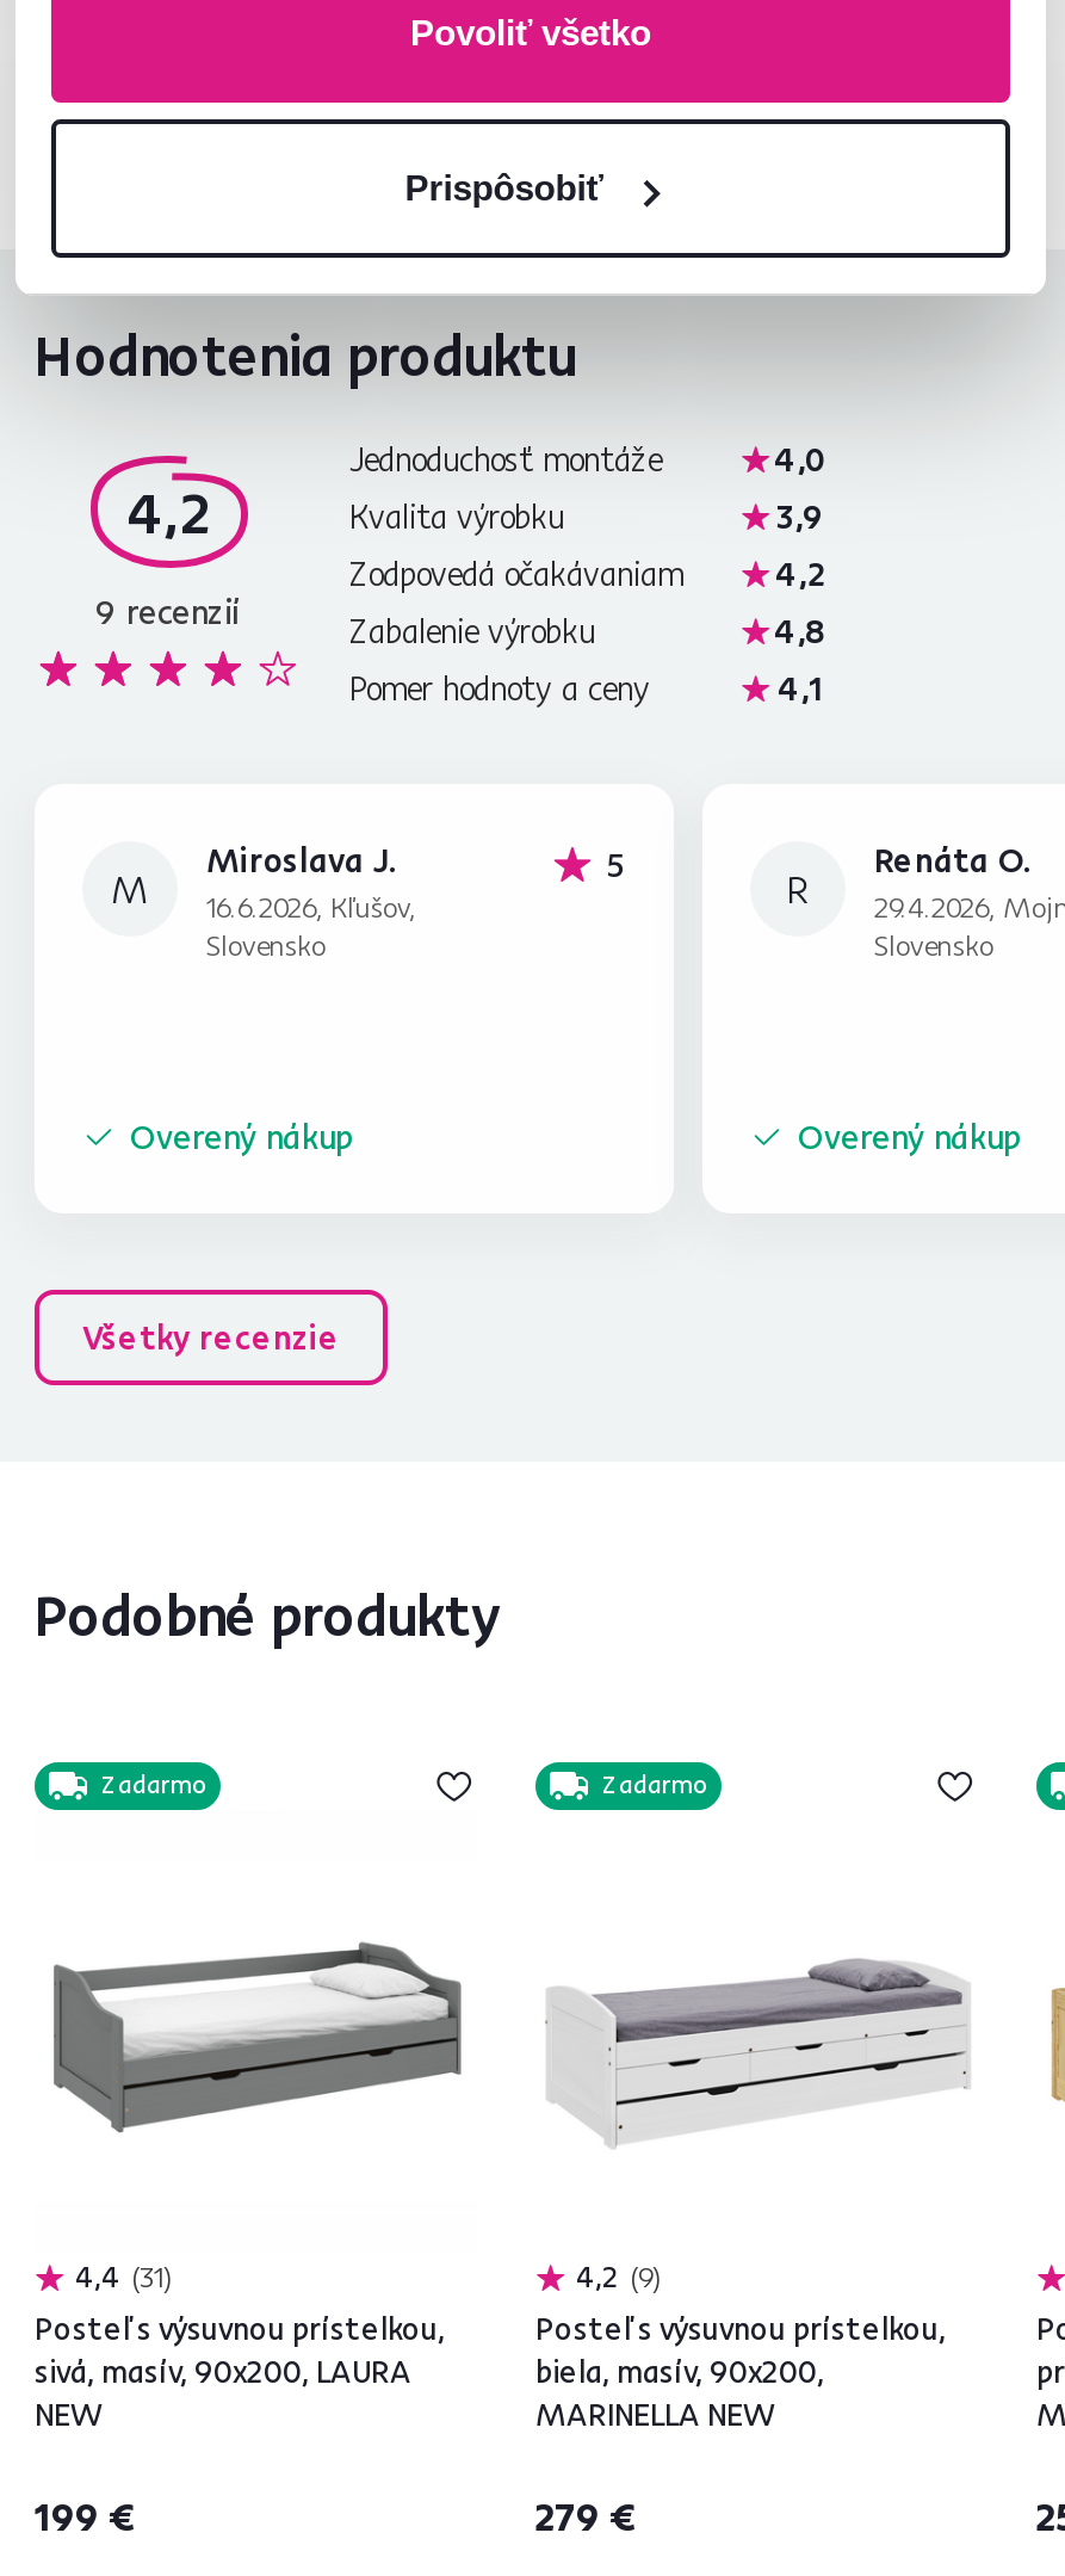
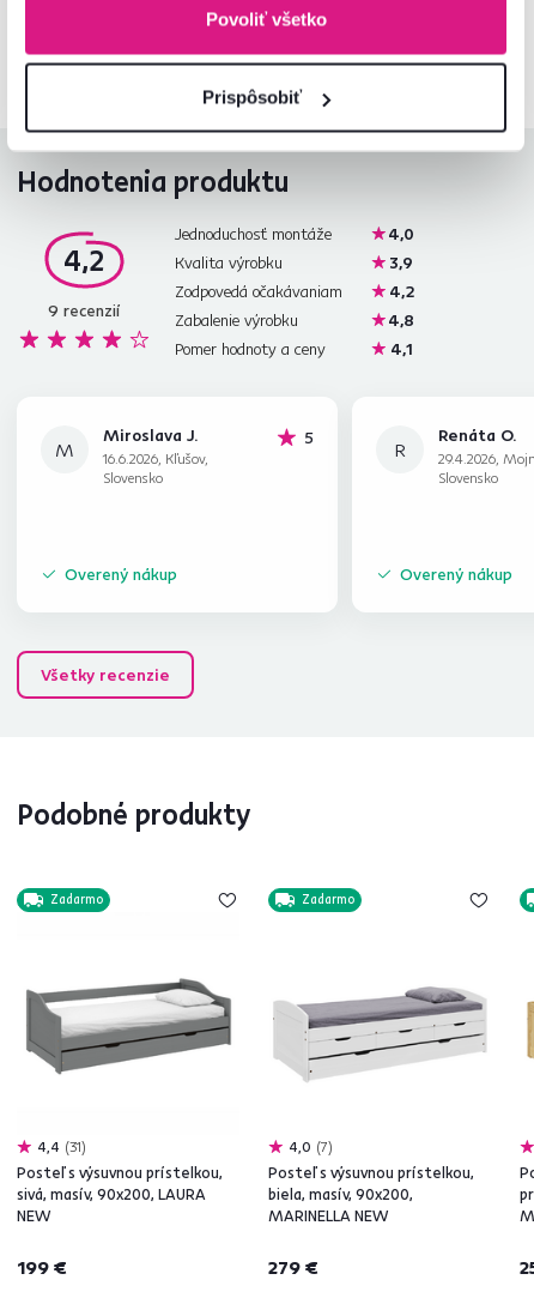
- 4,2 9
+ 4,0 7
